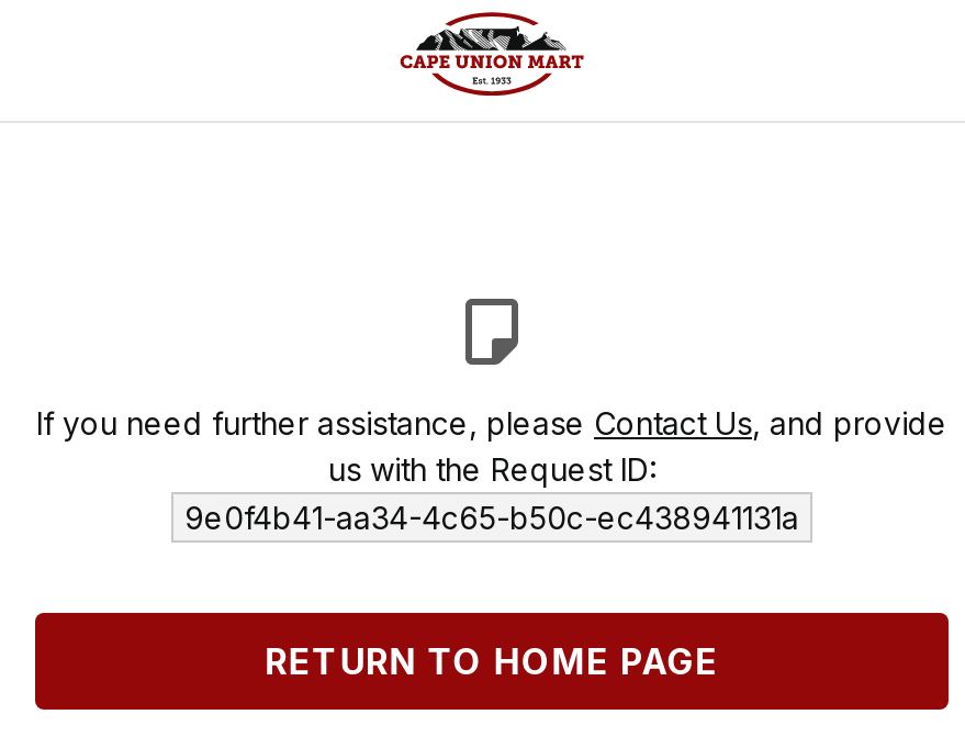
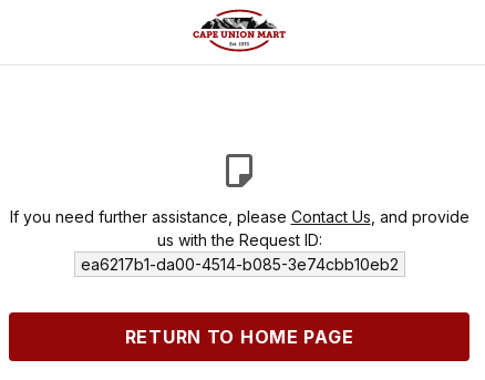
- 9e0f4b41-aa34-4c65-b50c-ec438941131a
+ ea6217b1-da00-4514-b085-3e74cbb10eb2
